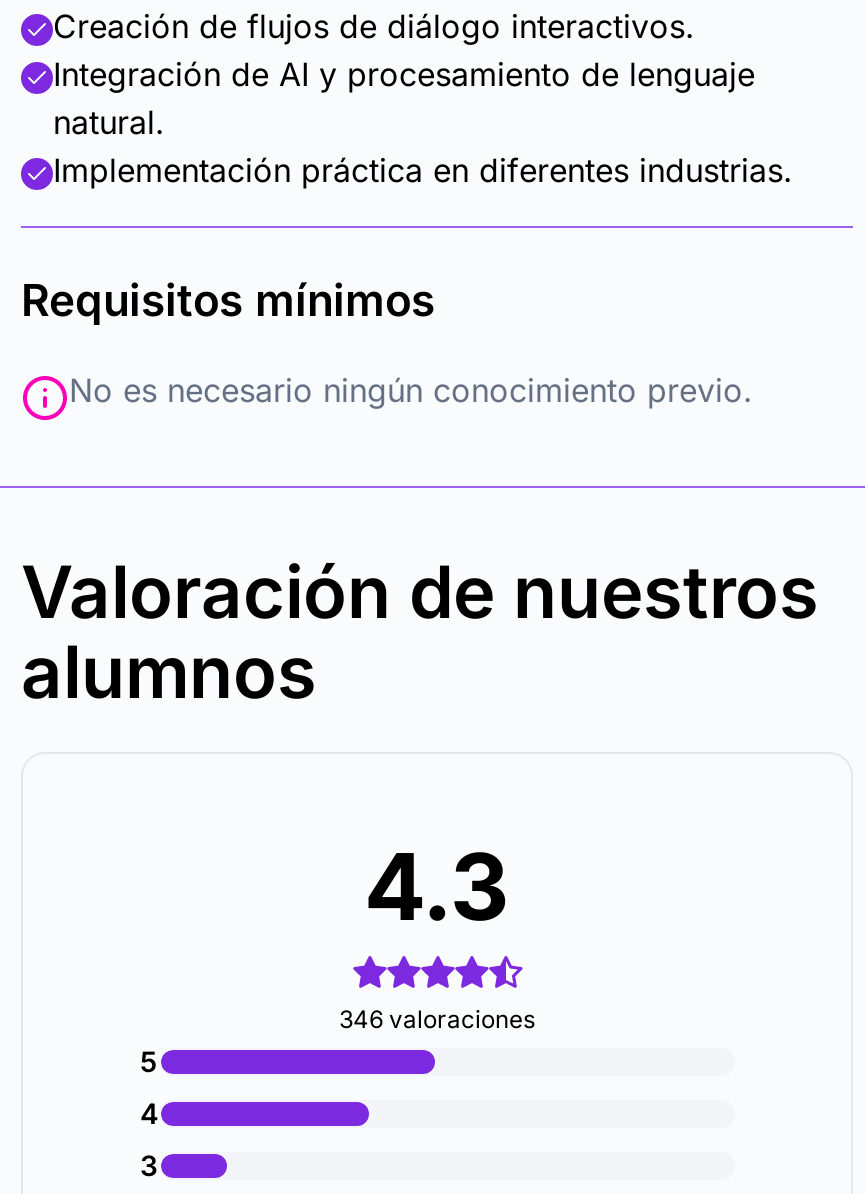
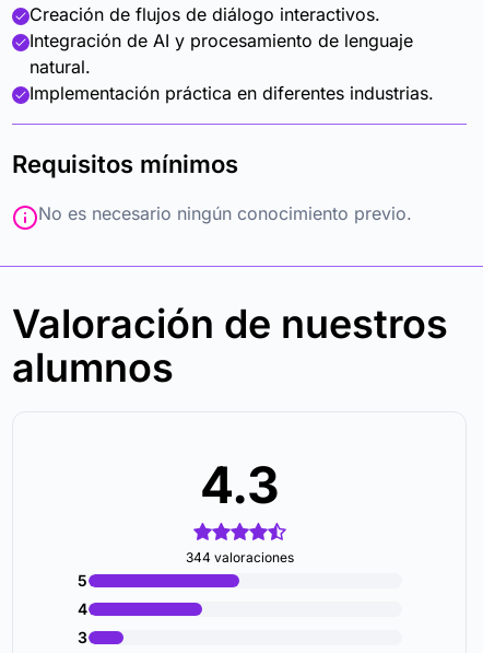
- 346 valoraciones
+ 344 valoraciones
